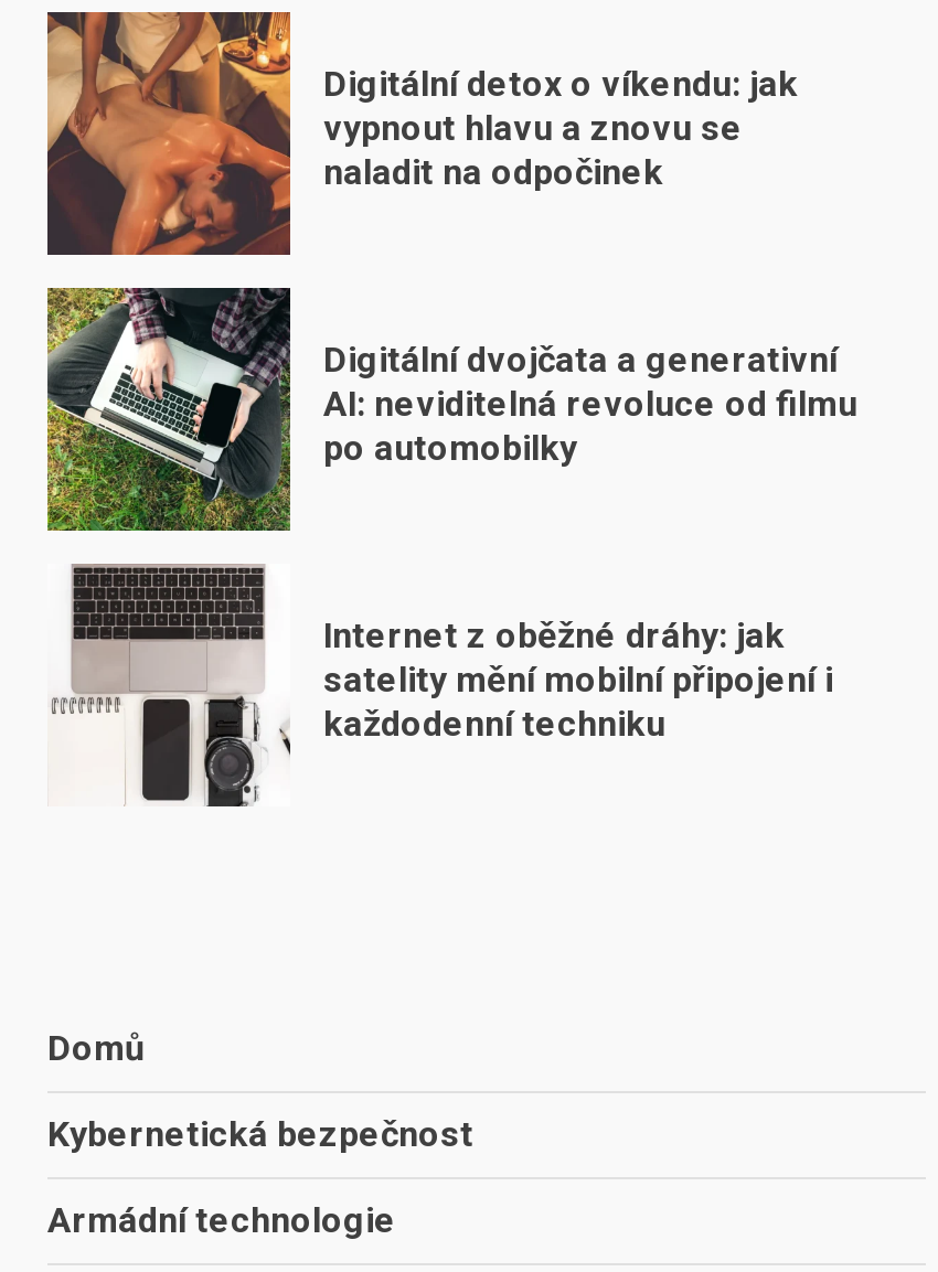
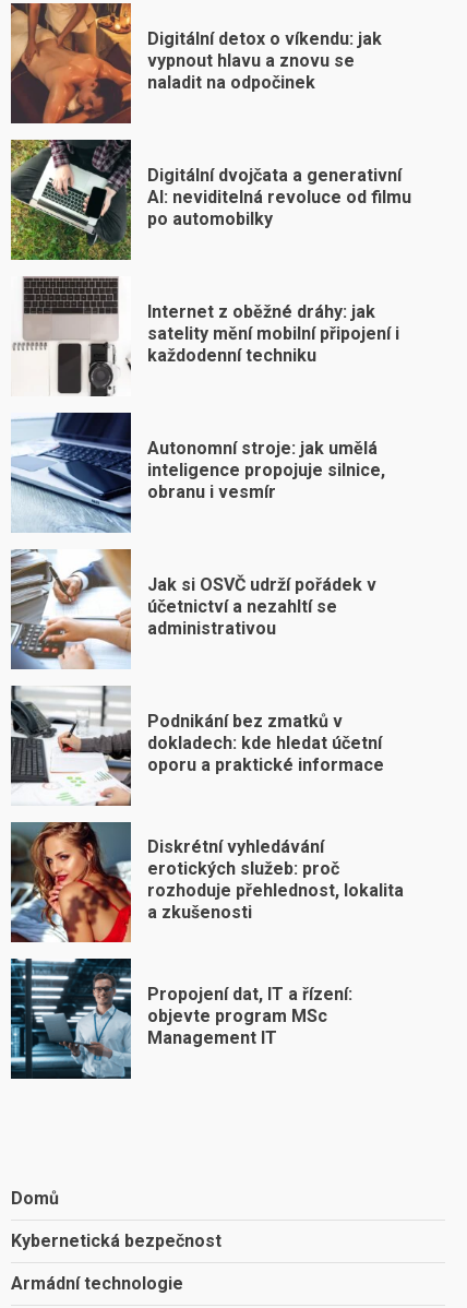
+ [image]
+ Autonomní stroje: jak umělá
+ inteligence propojuje silnice,
+ obranu i vesmír

+ [image]
+ Jak si OSVČ udrží pořádek v
+ účetnictví a nezahltí se
+ administrativou

+ [image]
+ Podnikání bez zmatků v
+ dokladech: kde hledat účetní
+ oporu a praktické informace

+ [image]
+ Diskrétní vyhledávání
+ erotických služeb: proč
+ rozhoduje přehlednost, lokalita
+ a zkušenosti

+ [image]
+ Propojení dat, IT a řízení:
+ objevte program MSc
+ Management IT
